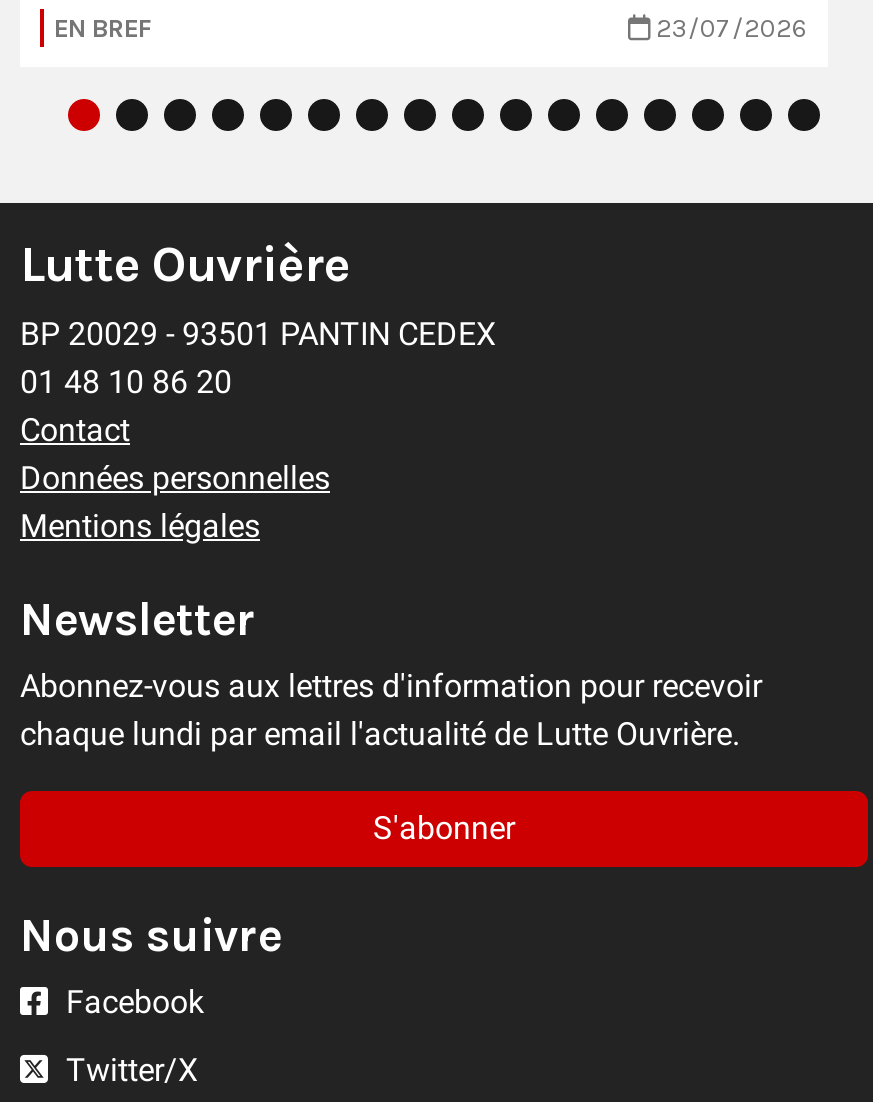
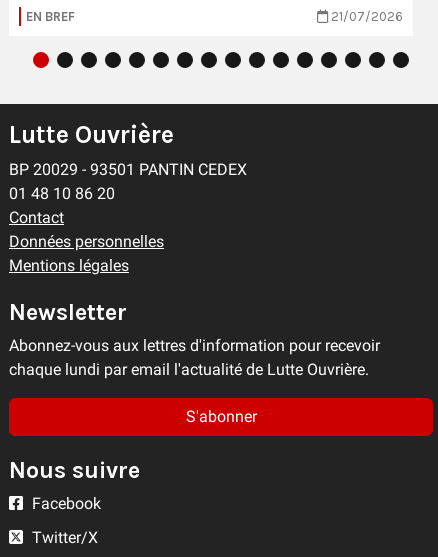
- 23/07/2026
+ 21/07/2026
